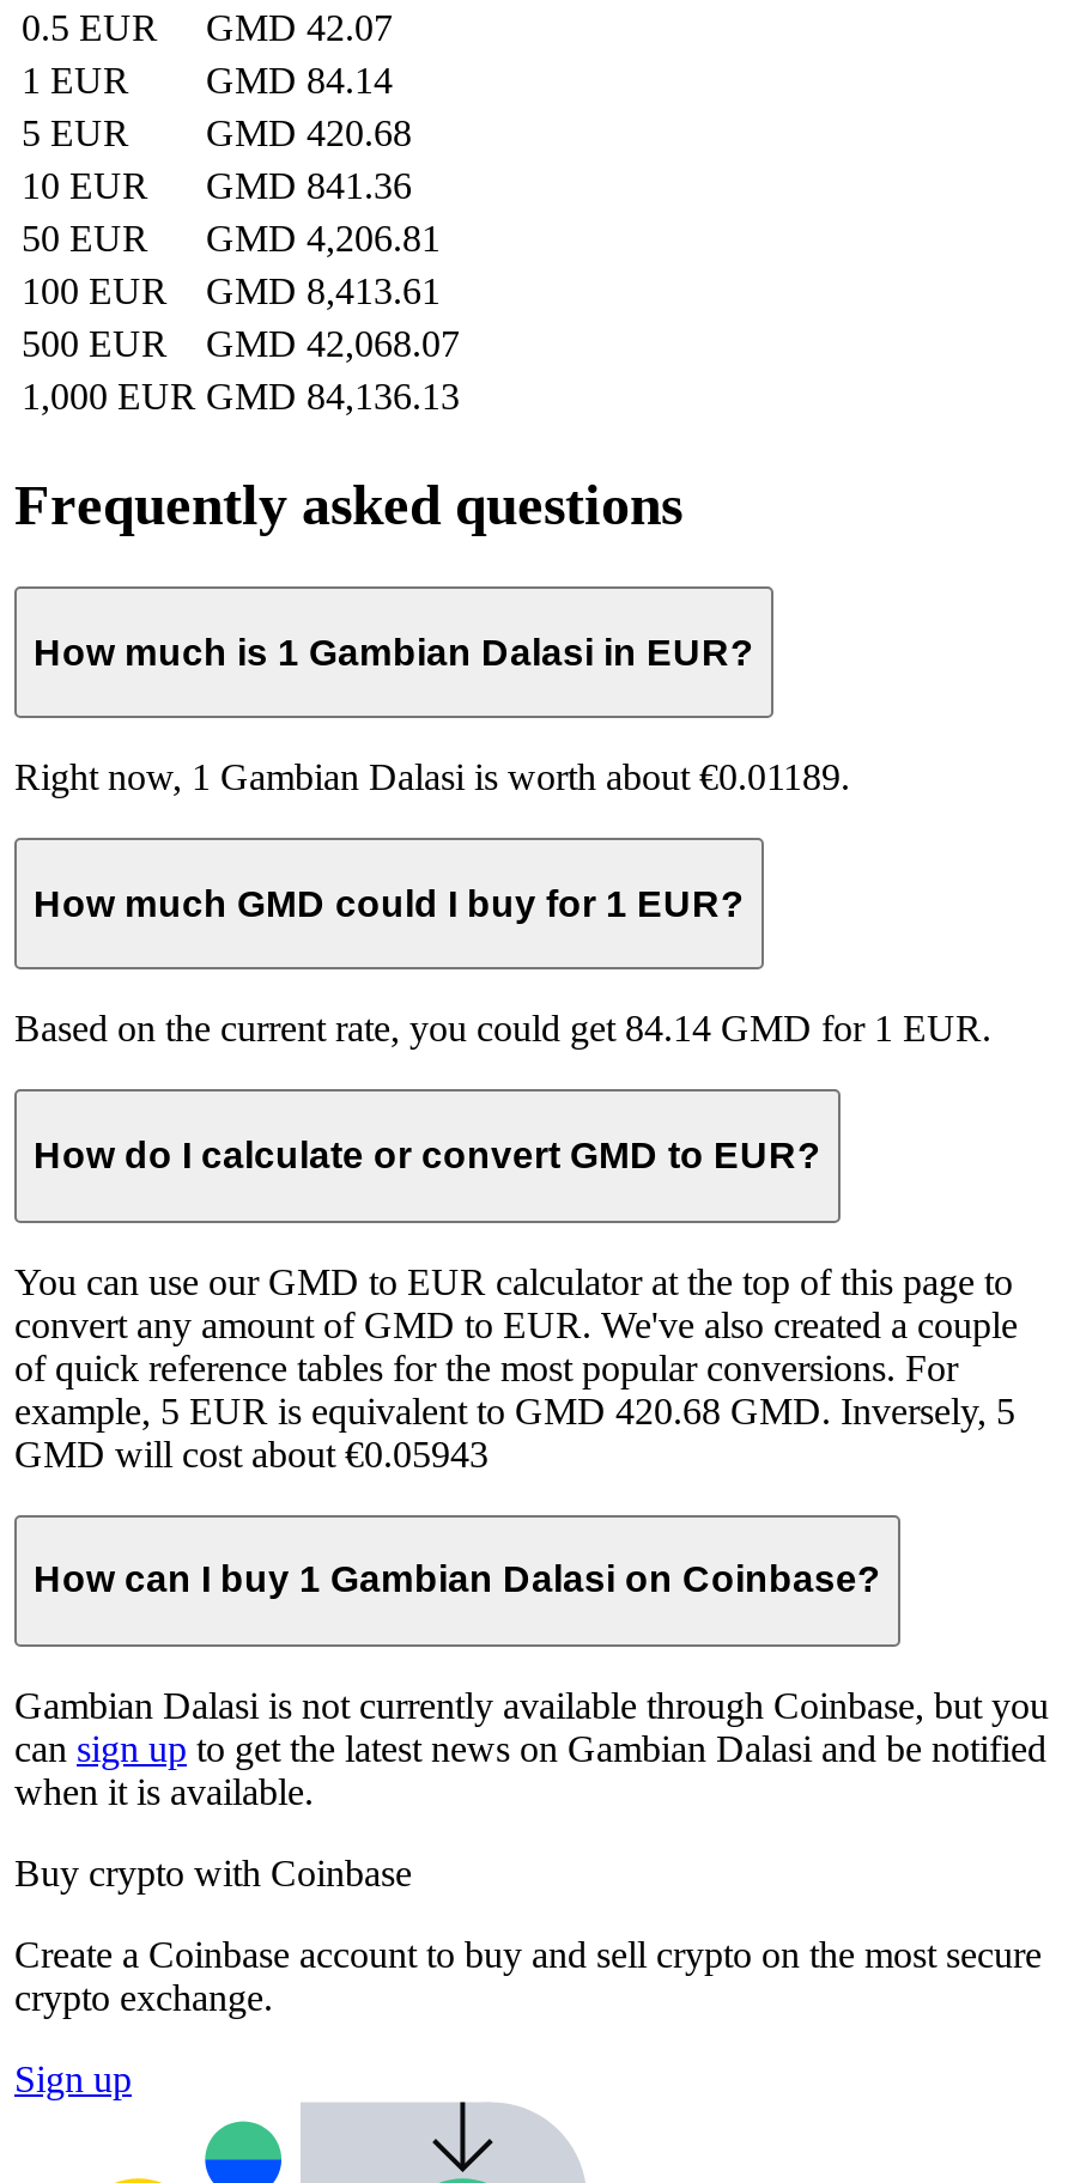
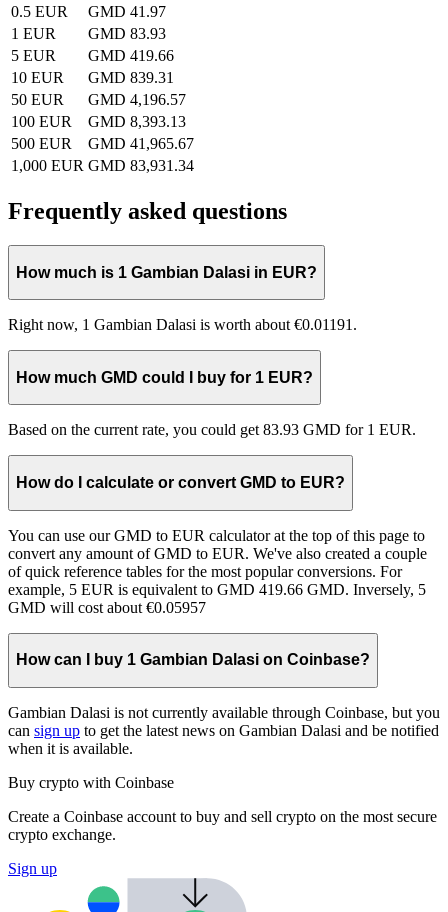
- 0.5 EUR GMD 42.07
+ 0.5 EUR GMD 41.97

- 1 EUR GMD 84.14
+ 1 EUR GMD 83.93

- 5 EUR GMD 420.68
+ 5 EUR GMD 419.66

- 10 EUR GMD 841.36
+ 10 EUR GMD 839.31

- 50 EUR GMD 4,206.81
+ 50 EUR GMD 4,196.57

- 100 EUR GMD 8,413.61
+ 100 EUR GMD 8,393.13

- 500 EUR GMD 42,068.07
+ 500 EUR GMD 41,965.67

- 1,000 EUR GMD 84,136.13
+ 1,000 EUR GMD 83,931.34

- Right now, 1 Gambian Dalasi is worth about €0.01189.
+ Right now, 1 Gambian Dalasi is worth about €0.01191.

- Based on the current rate, you could get 84.14 GMD for 1 EUR.
+ Based on the current rate, you could get 83.93 GMD for 1 EUR.

- example, 5 EUR is equivalent to GMD 420.68 GMD. Inversely, 5
+ example, 5 EUR is equivalent to GMD 419.66 GMD. Inversely, 5

- GMD will cost about €0.05943
+ GMD will cost about €0.05957
